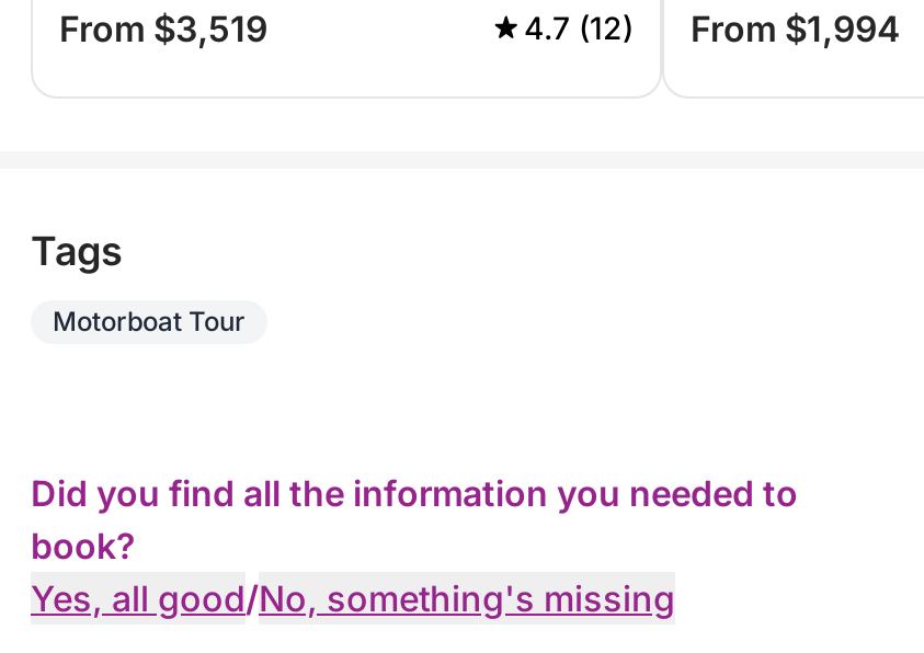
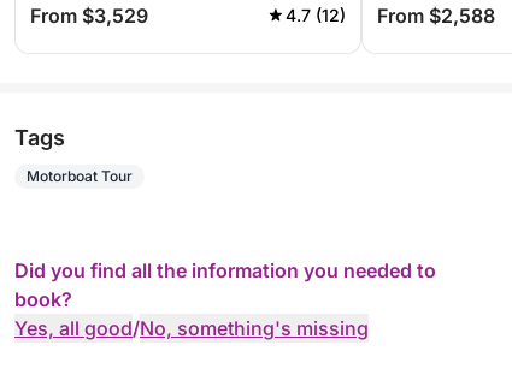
- From $3,519
+ From $3,529

- 4.7 (12) From $1,994
+ 4.7 (12) From $2,588
